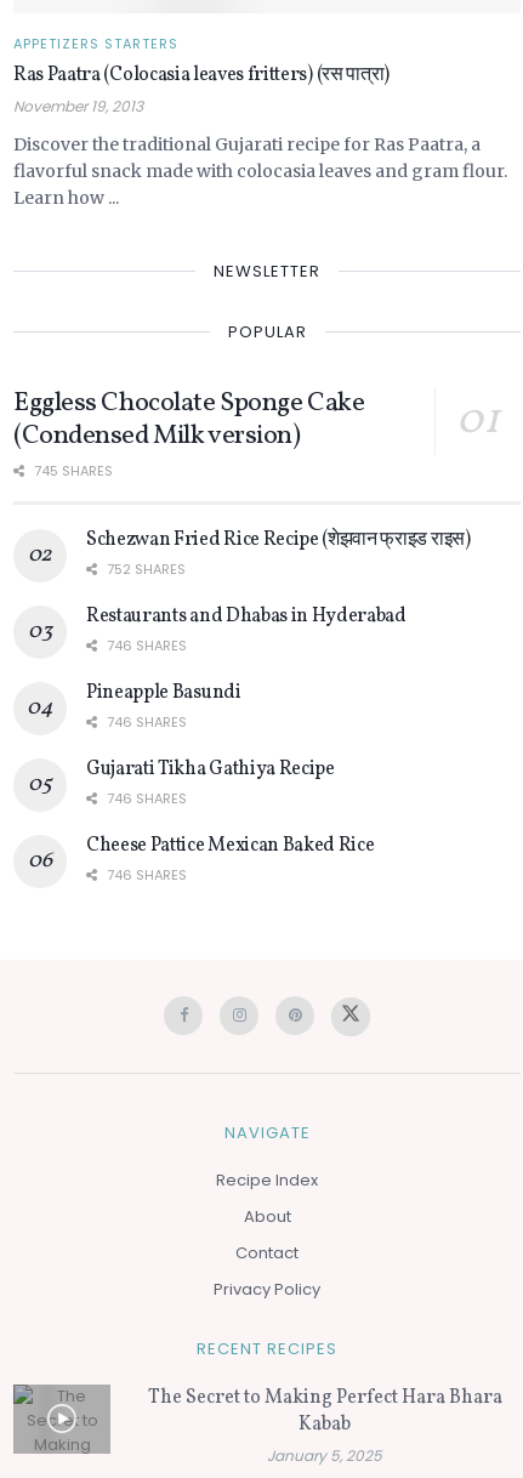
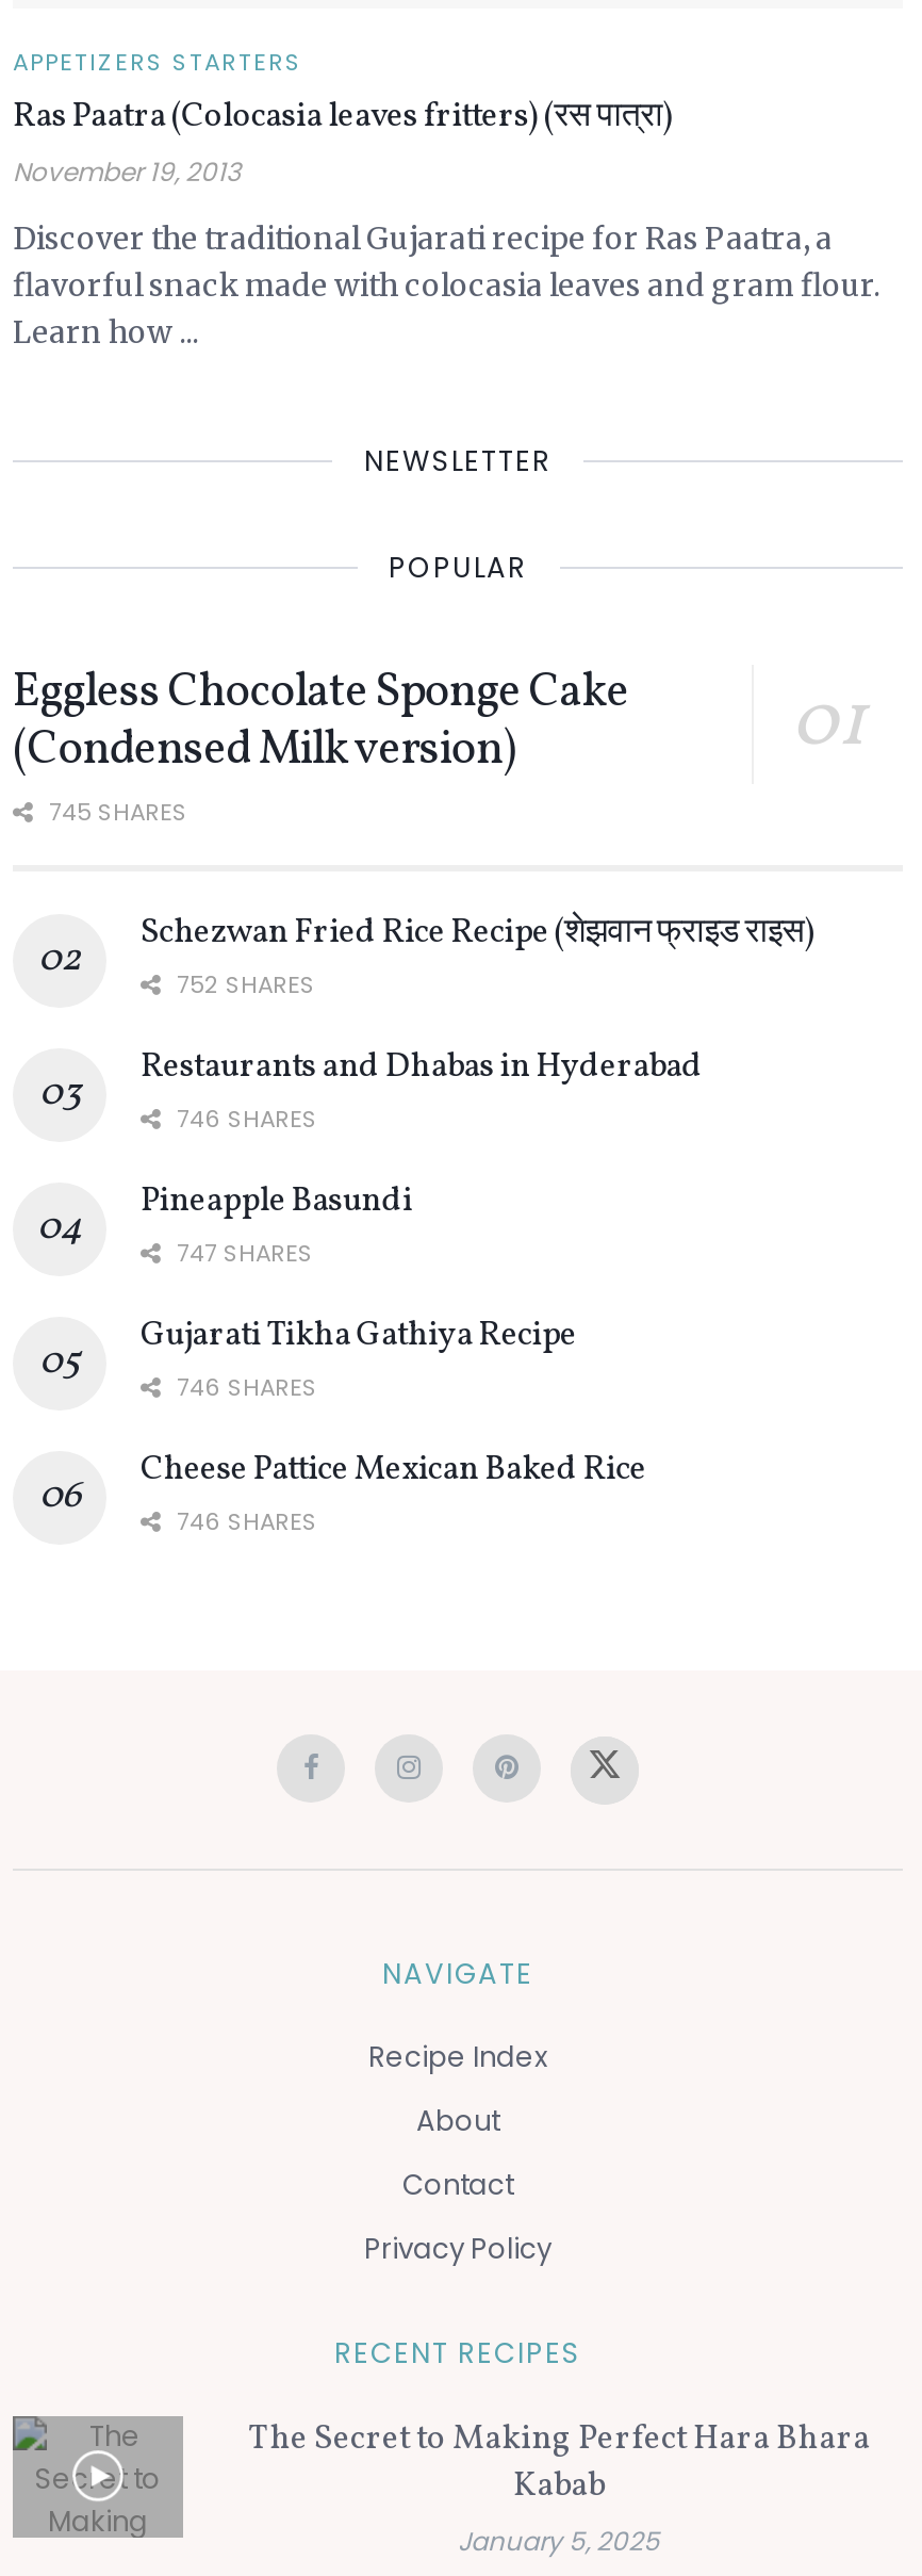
- 746 SHARES
+ 747 SHARES
